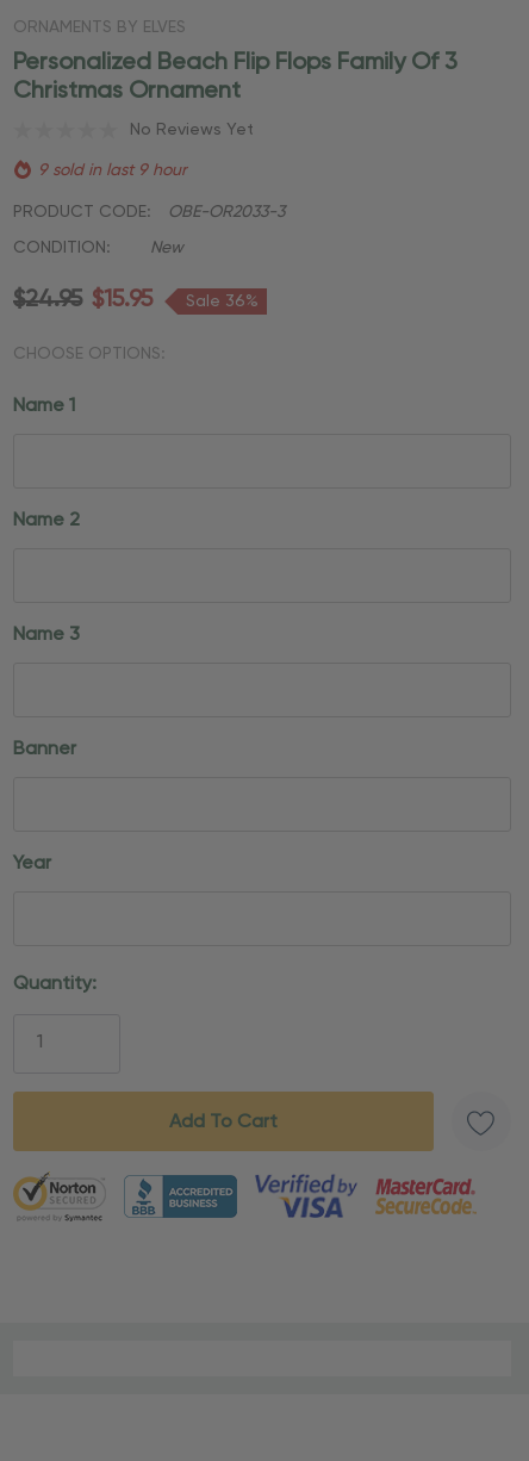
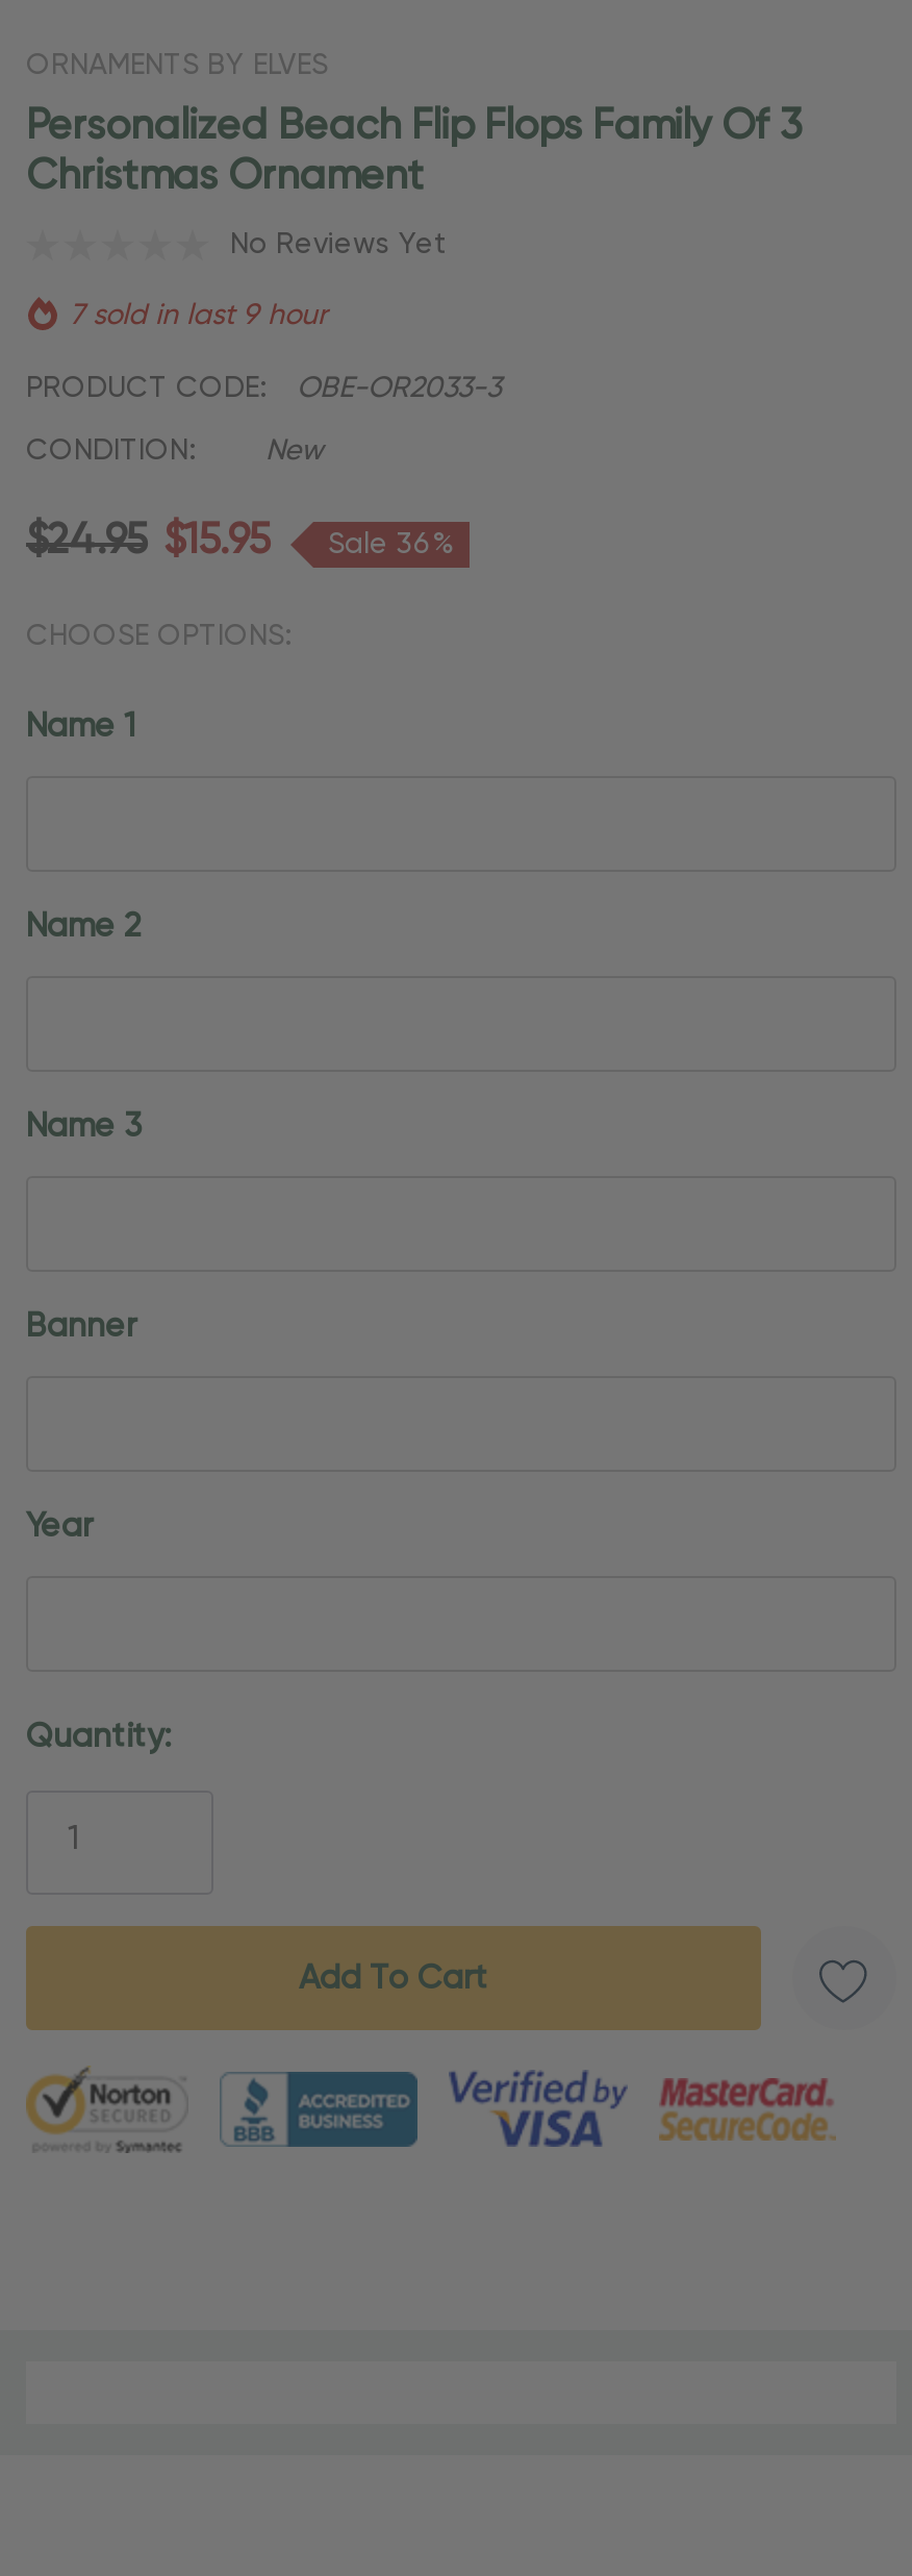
- 9 sold in last 9 hour
+ 7 sold in last 9 hour
